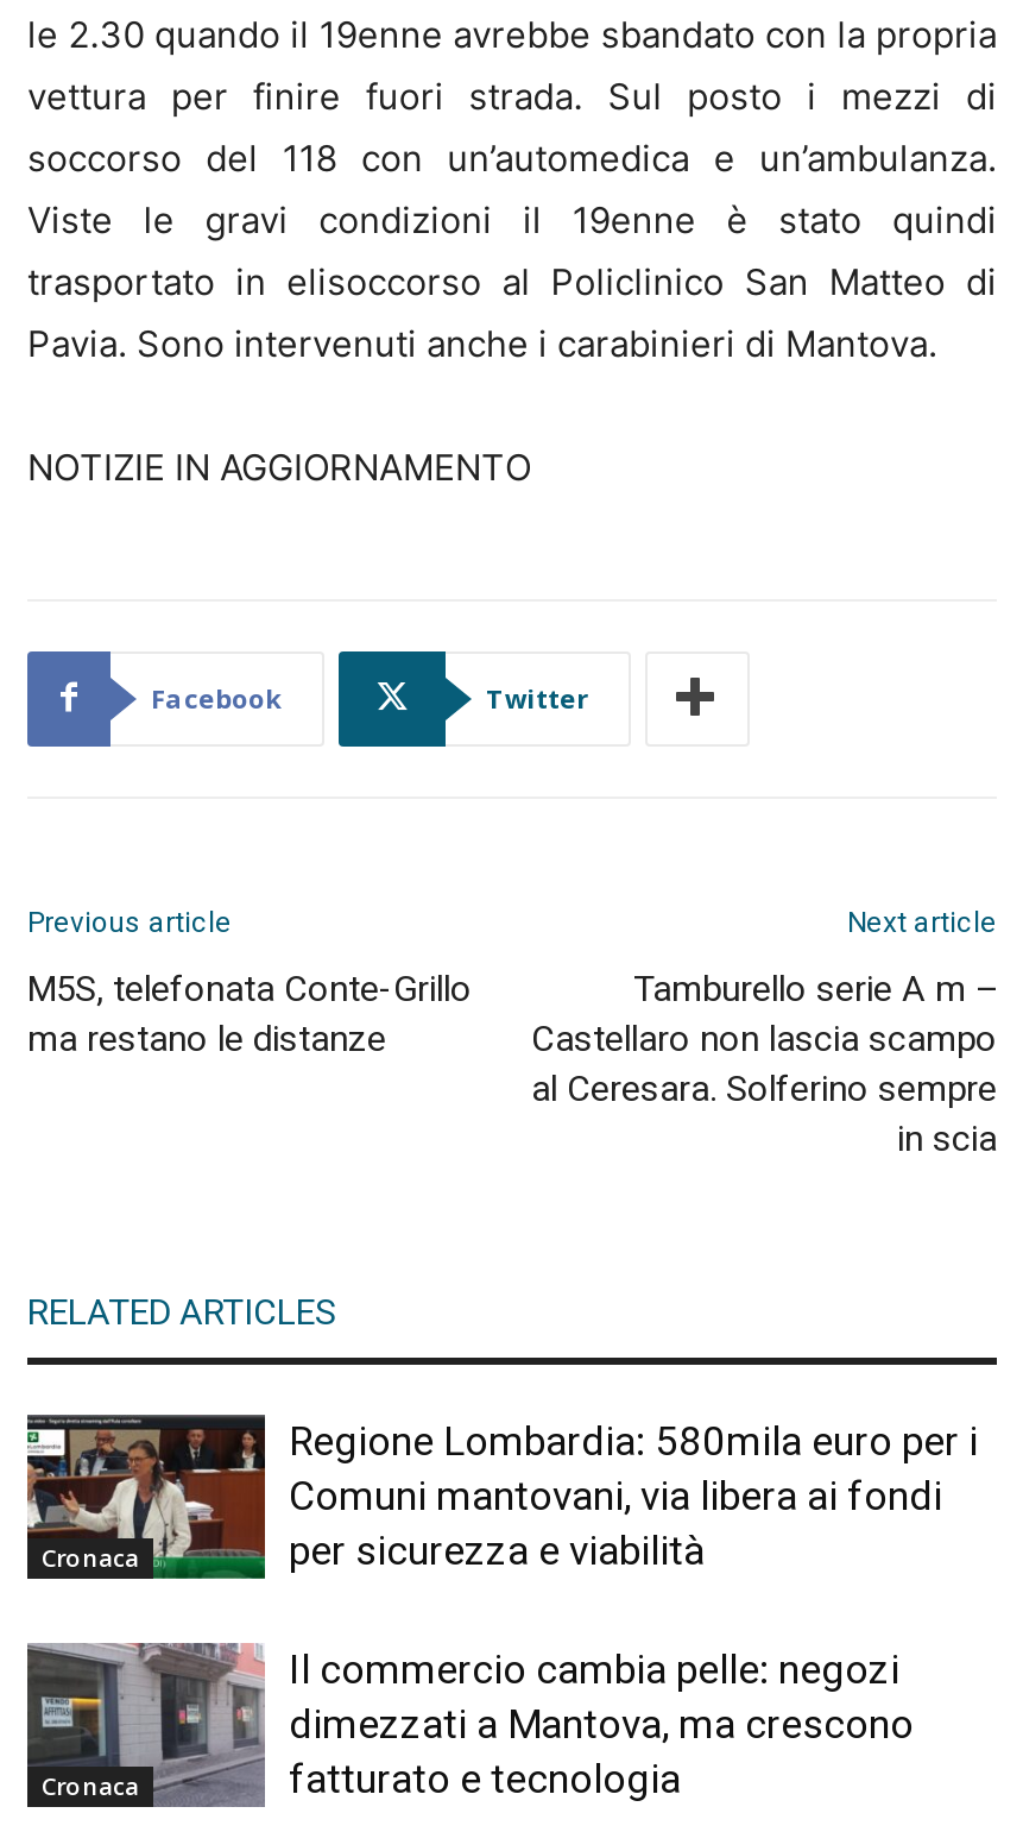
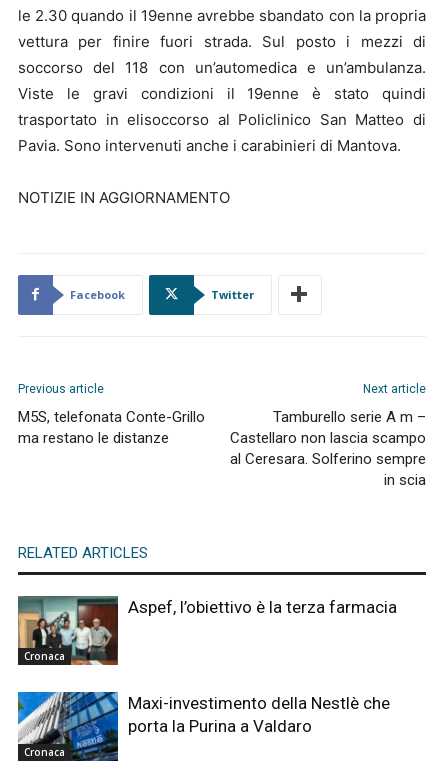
- [image]
- Regione Lombardia: 580mila euro per i
- Comuni mantovani, via libera ai fondi
- per sicurezza e viabilità
+ [image]
+ Aspef, l’obiettivo è la terza farmacia

- [image]
- Il commercio cambia pelle: negozi
- dimezzati a Mantova, ma crescono
- fatturato e tecnologia
+ [image]
+ Maxi-investimento della Nestlè che
+ porta la Purina a Valdaro
